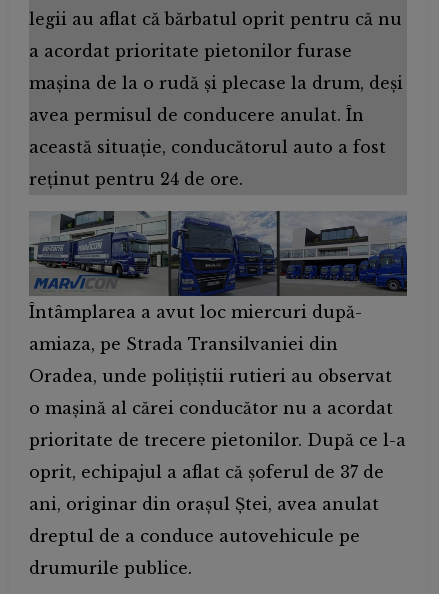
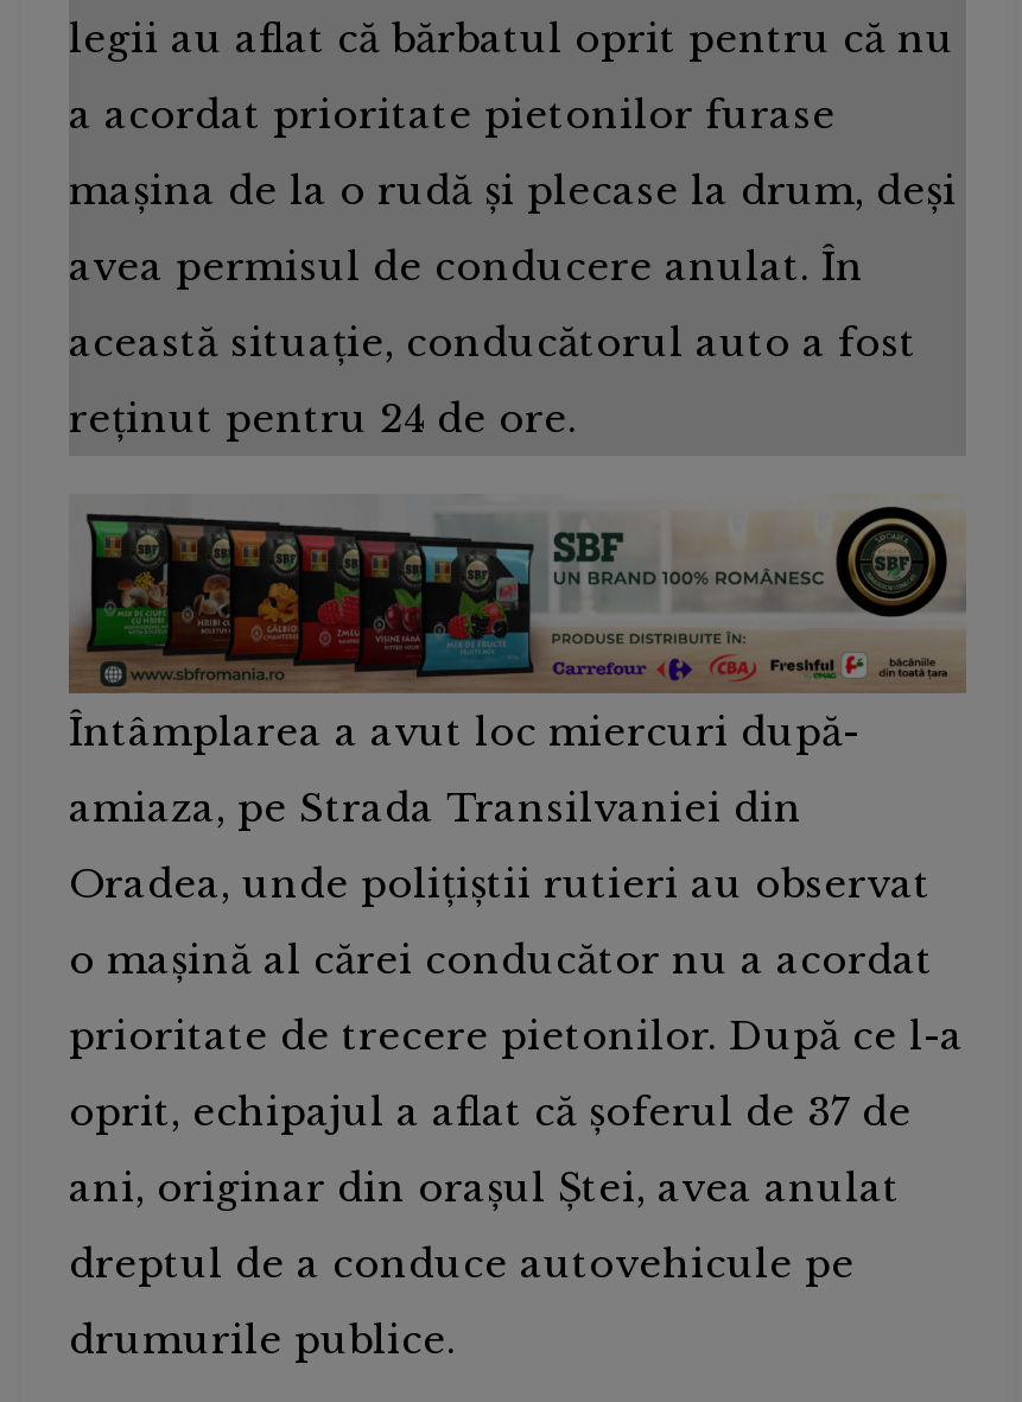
- [image]
+ [image]
